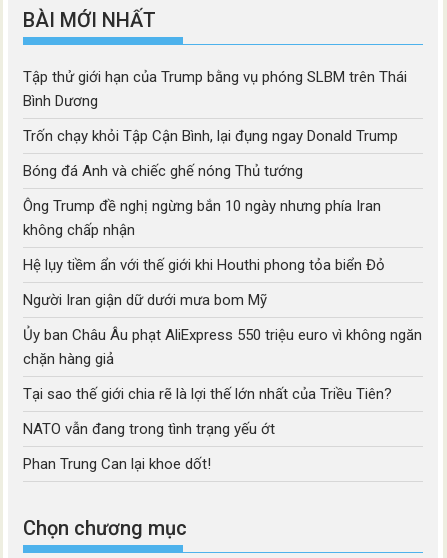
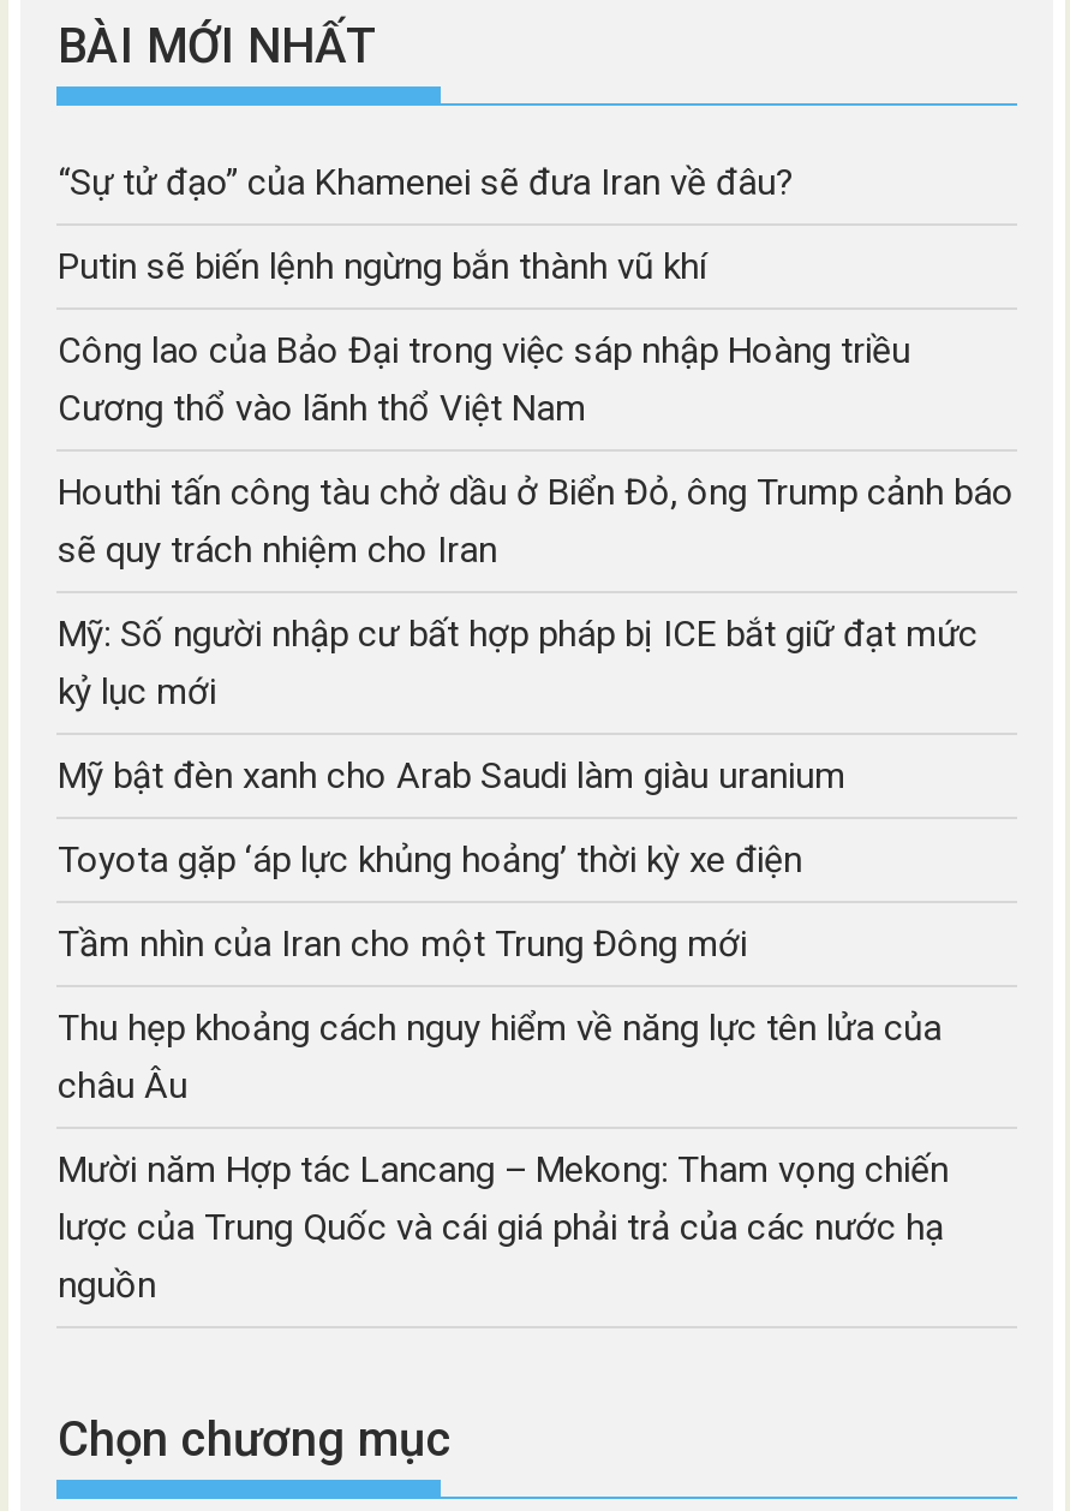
- Tập thử giới hạn của Trump bằng vụ phóng SLBM trên Thái
- Bình Dương
+ “Sự tử đạo” của Khamenei sẽ đưa Iran về đâu?

- Trốn chạy khỏi Tập Cận Bình, lại đụng ngay Donald Trump
+ Putin sẽ biến lệnh ngừng bắn thành vũ khí

- Bóng đá Anh và chiếc ghế nóng Thủ tướng
+ Công lao của Bảo Đại trong việc sáp nhập Hoàng triều
+ Cương thổ vào lãnh thổ Việt Nam

- Ông Trump đề nghị ngừng bắn 10 ngày nhưng phía Iran
- không chấp nhận
+ Houthi tấn công tàu chở dầu ở Biển Đỏ, ông Trump cảnh báo
+ sẽ quy trách nhiệm cho Iran

- Hệ lụy tiềm ẩn với thế giới khi Houthi phong tỏa biển Đỏ
+ Mỹ: Số người nhập cư bất hợp pháp bị ICE bắt giữ đạt mức
+ kỷ lục mới

- Người Iran giận dữ dưới mưa bom Mỹ
+ Mỹ bật đèn xanh cho Arab Saudi làm giàu uranium

- Ủy ban Châu Âu phạt AliExpress 550 triệu euro vì không ngăn
- chặn hàng giả
+ Toyota gặp ‘áp lực khủng hoảng’ thời kỳ xe điện

- Tại sao thế giới chia rẽ là lợi thế lớn nhất của Triều Tiên?
+ Tầm nhìn của Iran cho một Trung Đông mới

- NATO vẫn đang trong tình trạng yếu ớt
+ Thu hẹp khoảng cách nguy hiểm về năng lực tên lửa của
+ châu Âu

- Phan Trung Can lại khoe dốt!
+ Mười năm Hợp tác Lancang – Mekong: Tham vọng chiến
+ lược của Trung Quốc và cái giá phải trả của các nước hạ
+ nguồn
